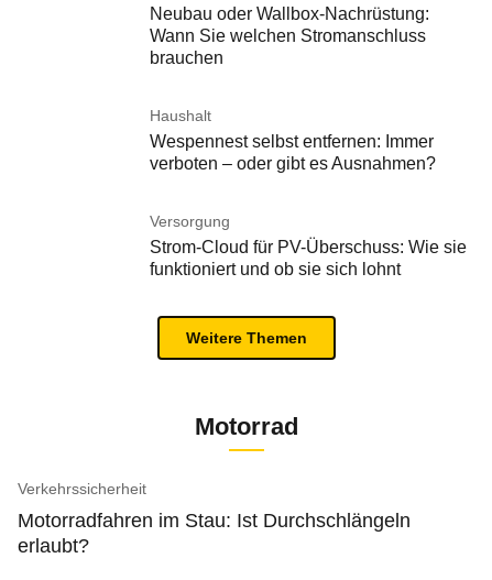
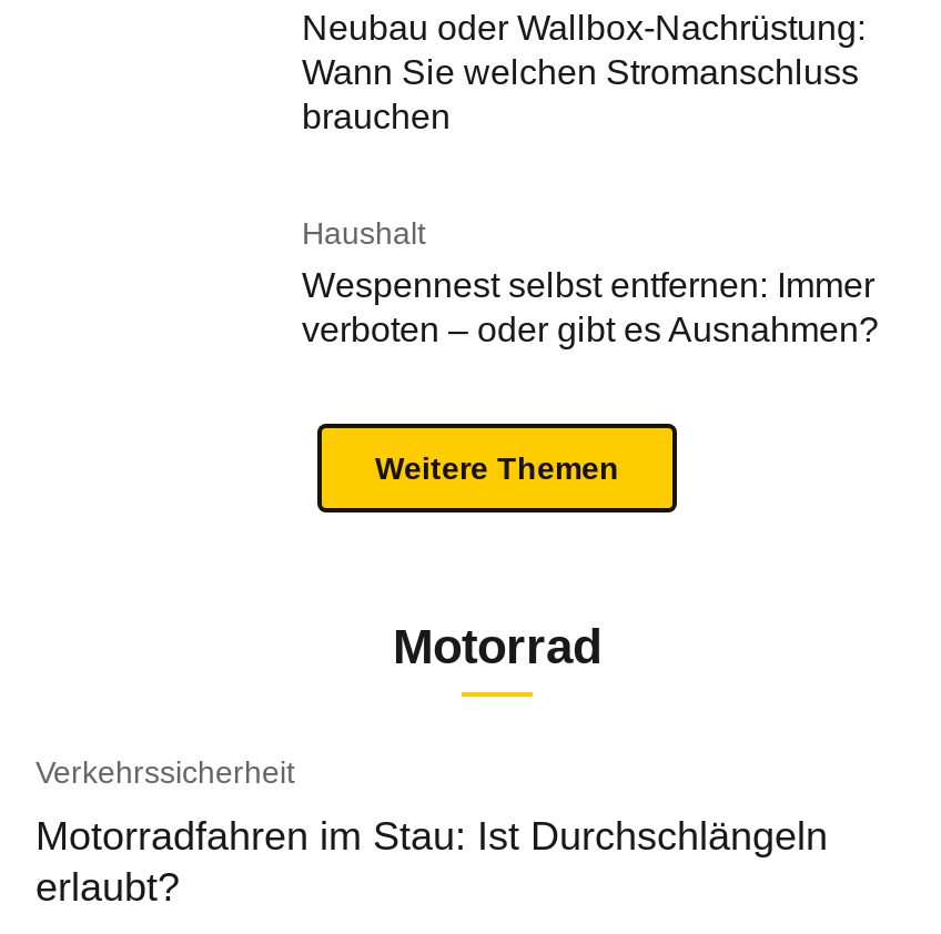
- Versorgung
- Strom-Cloud für PV-Überschuss: Wie sie
- funktioniert und ob sie sich lohnt
